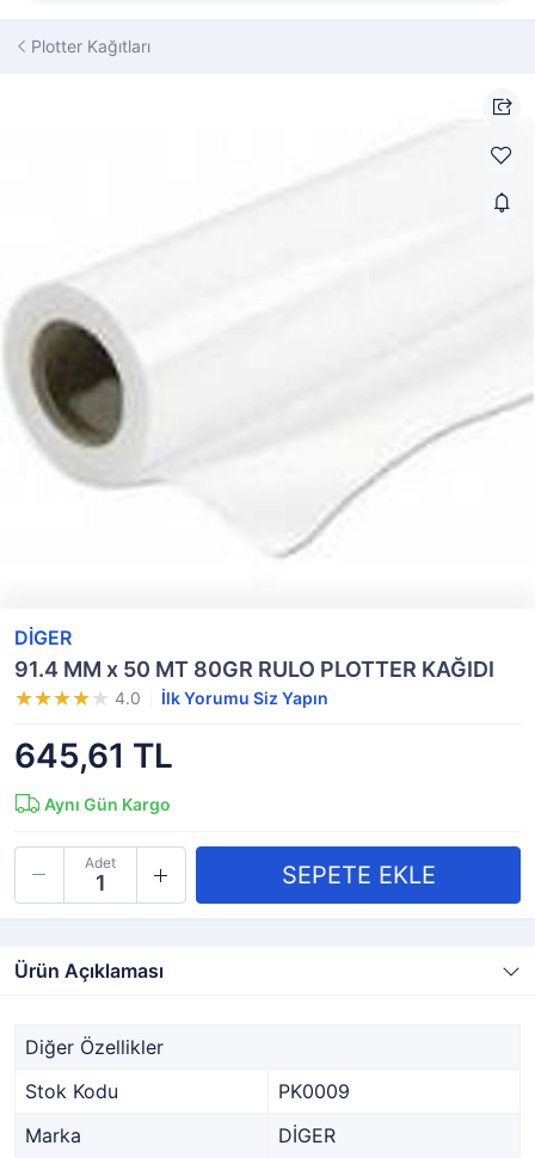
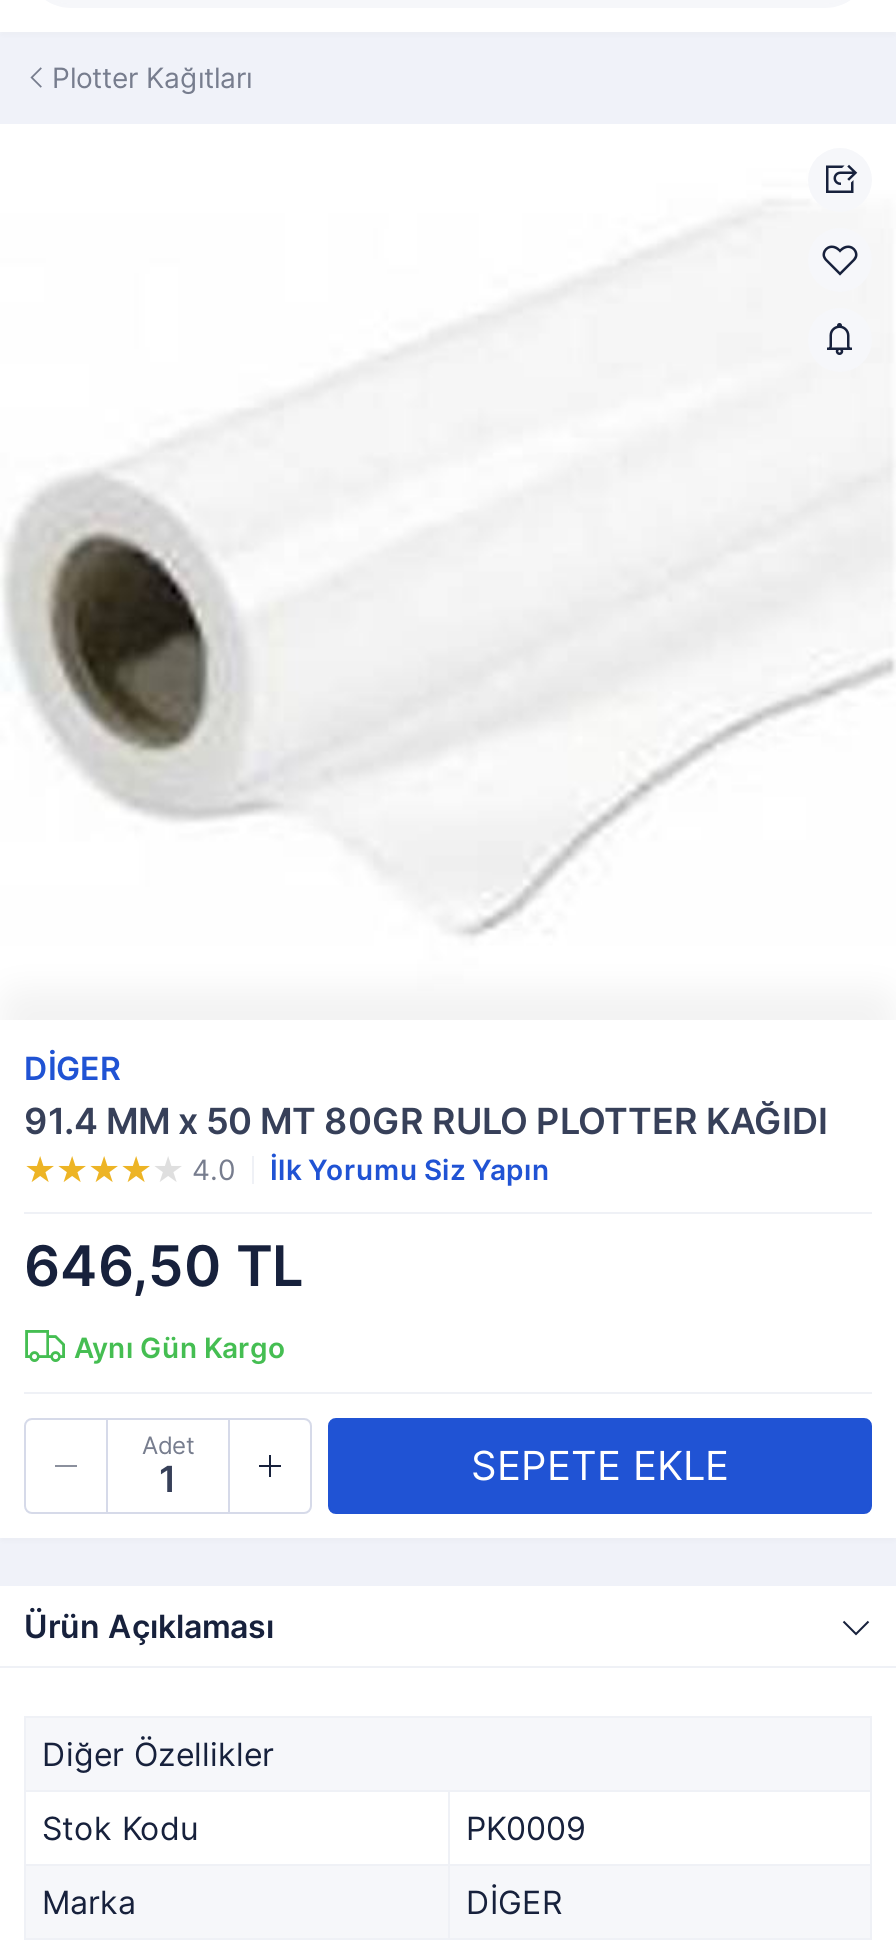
- 645,61 TL
+ 646,50 TL
